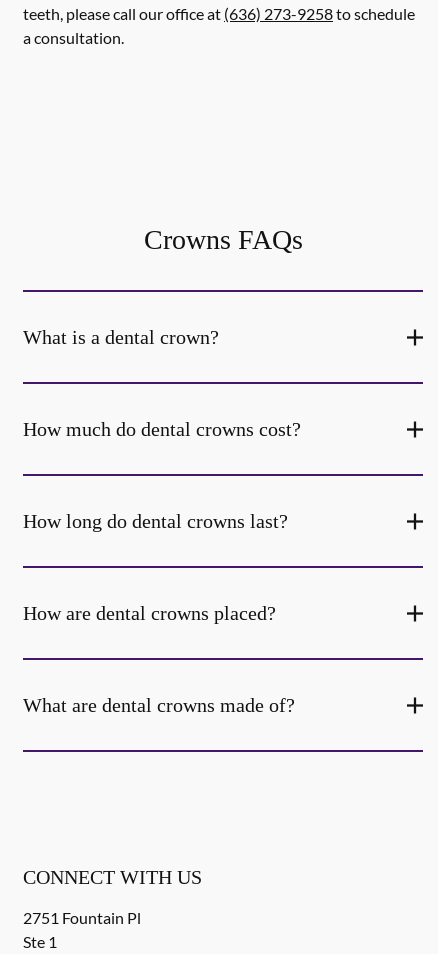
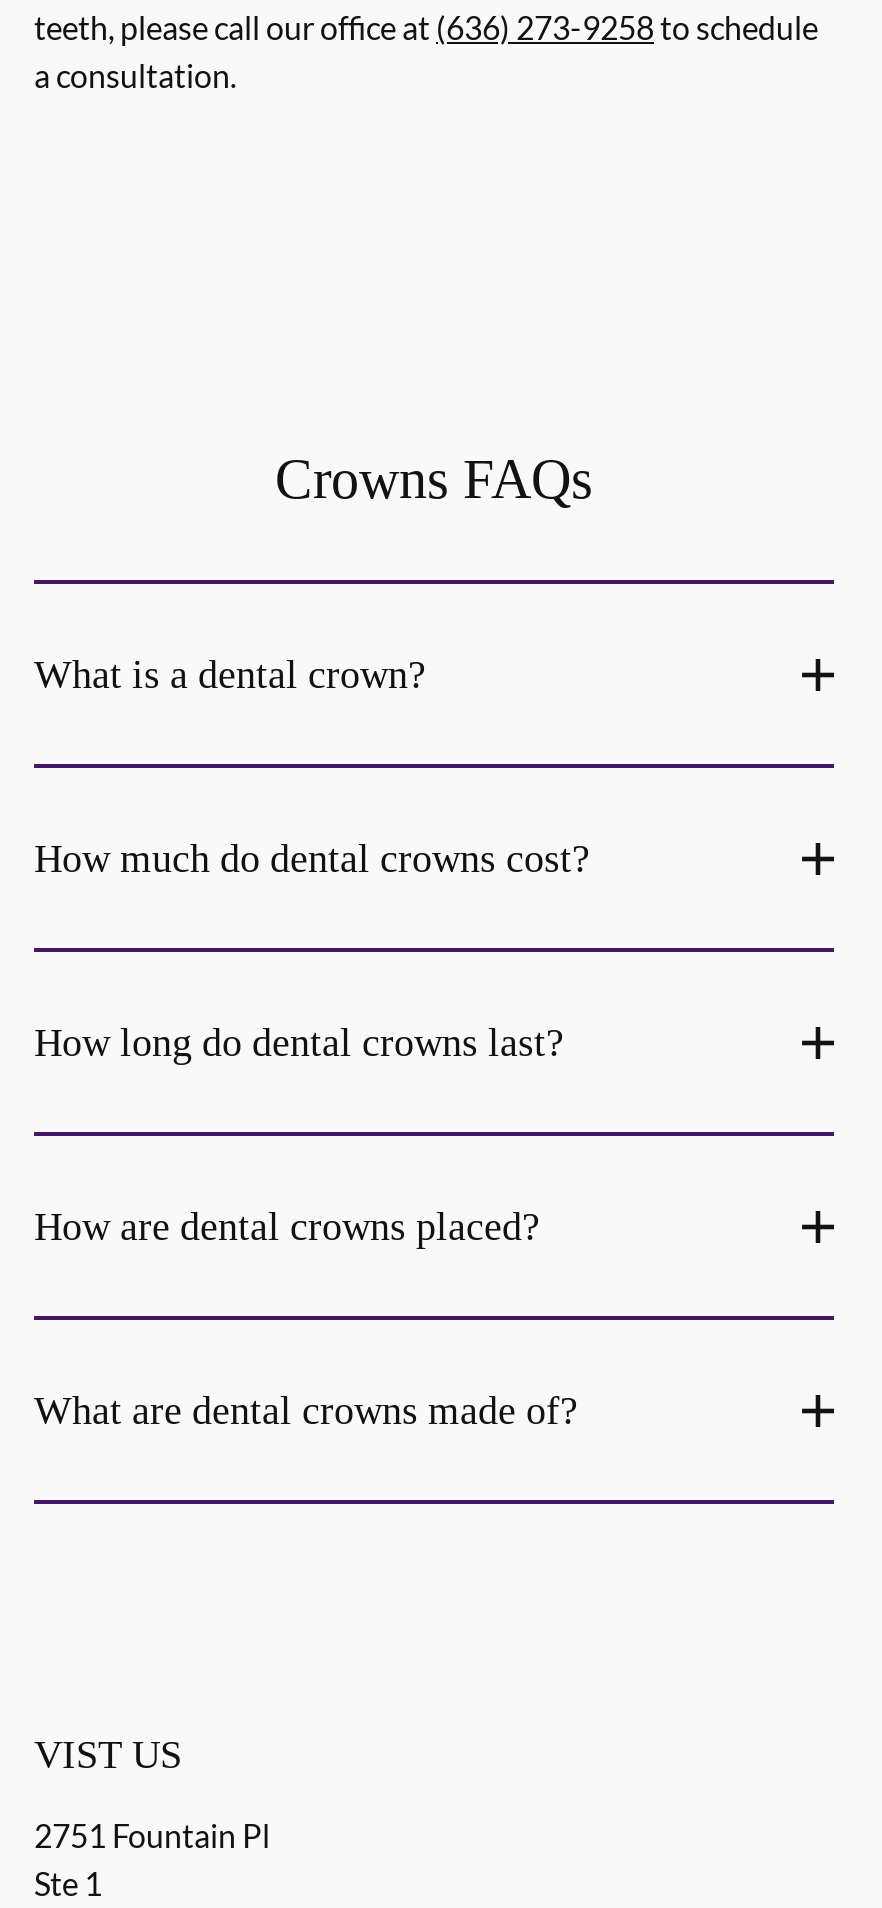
- CONNECT WITH US
+ VIST US
